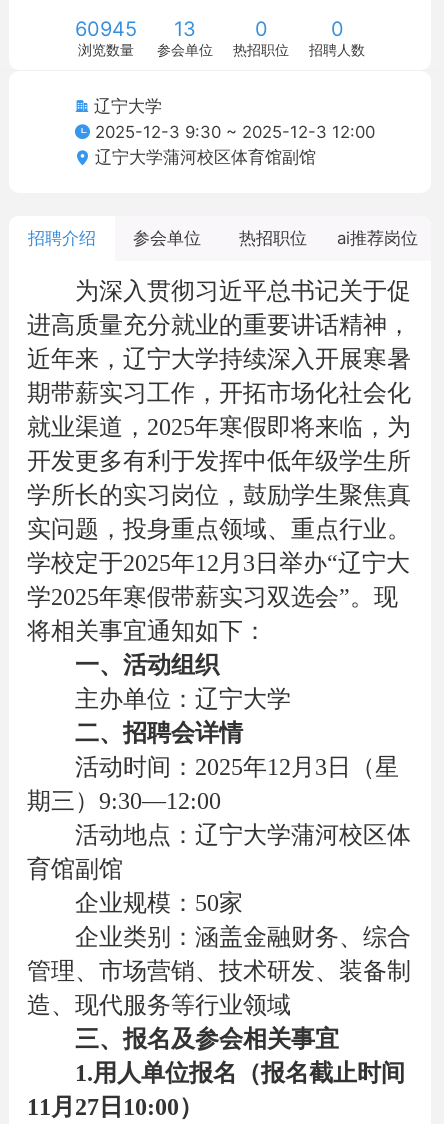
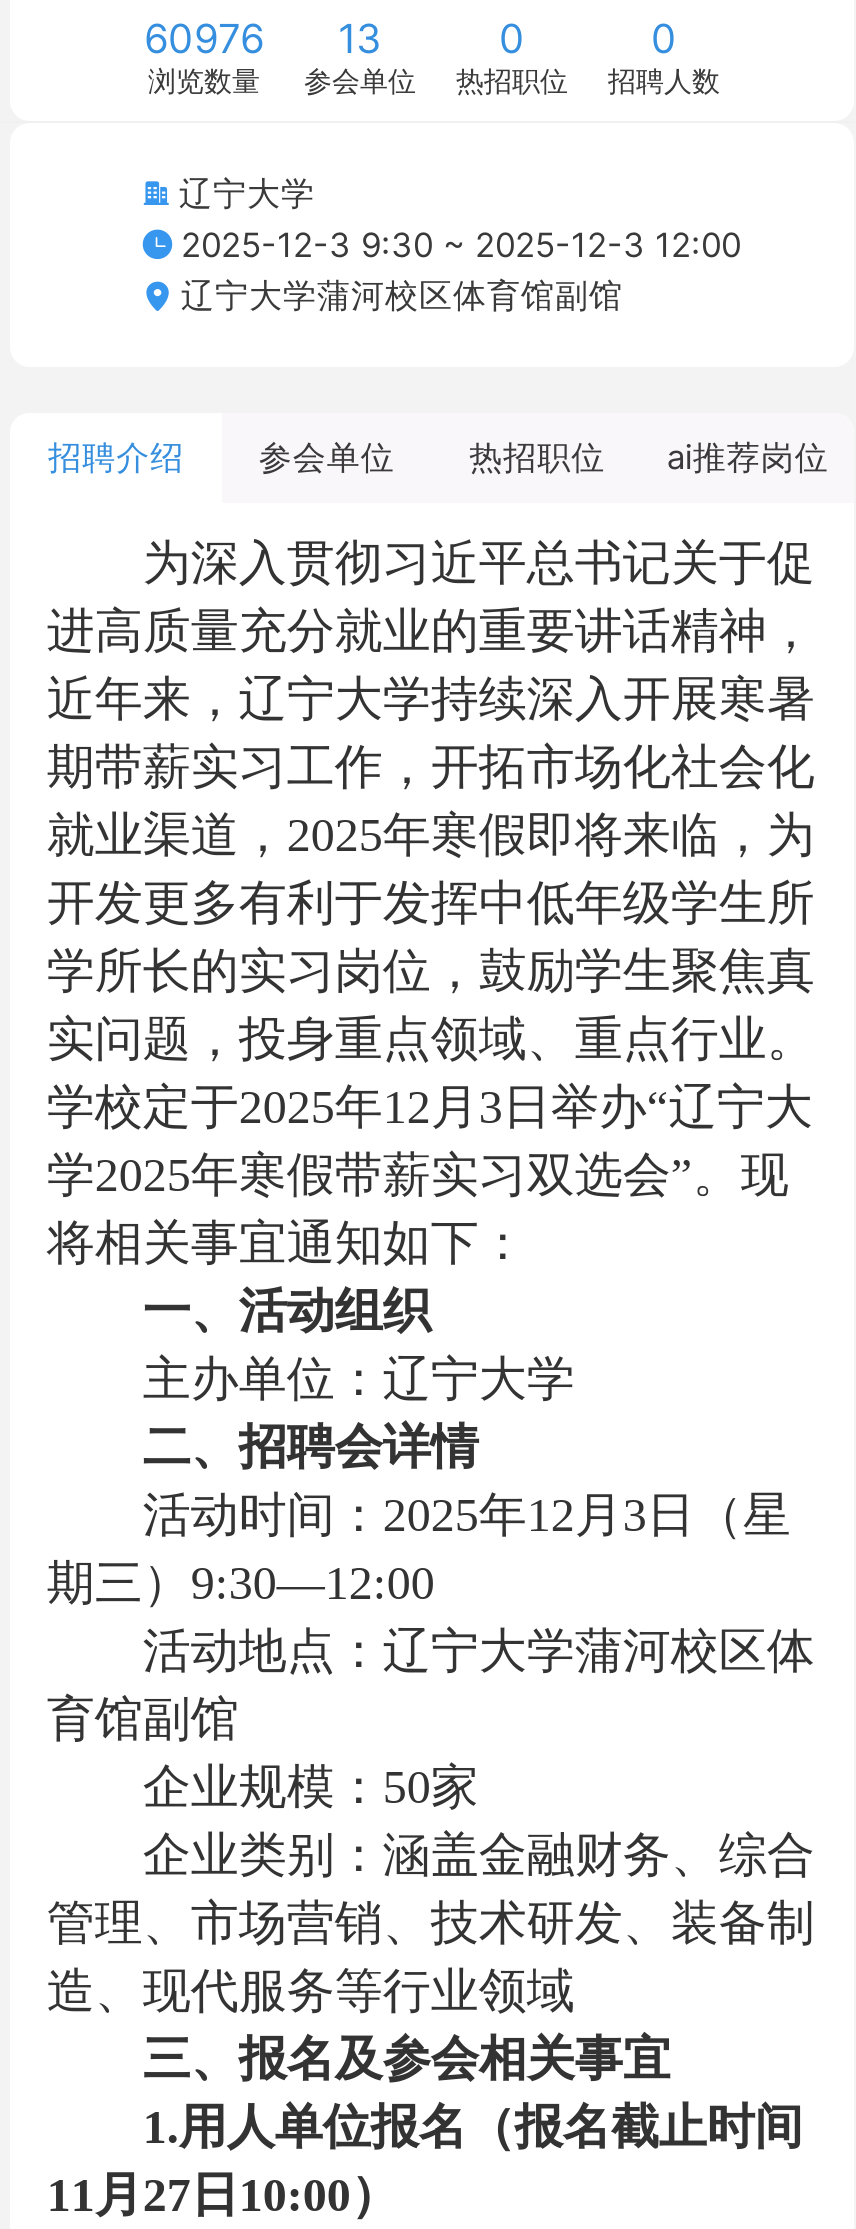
- 60945 13
+ 60976 13
